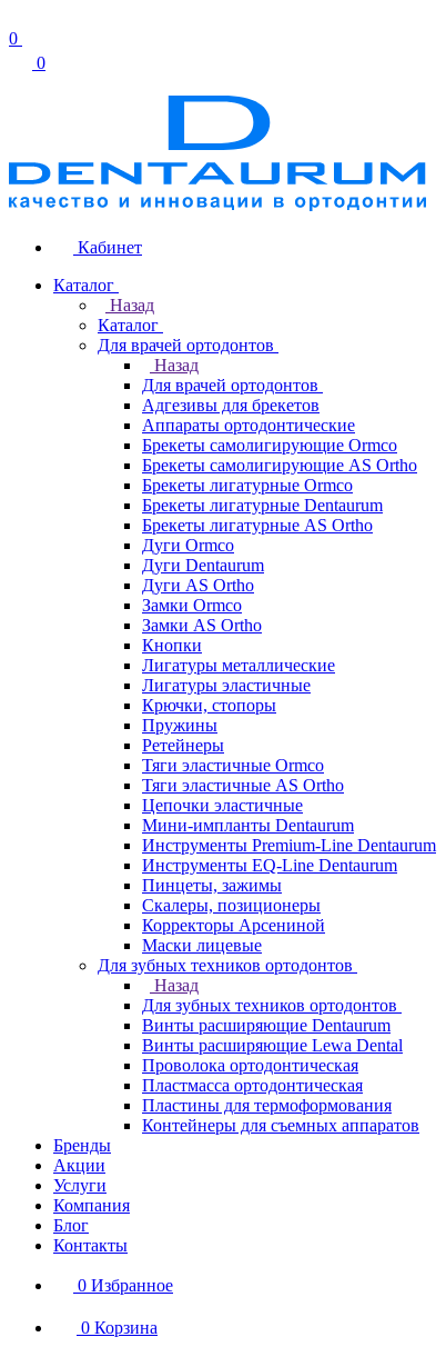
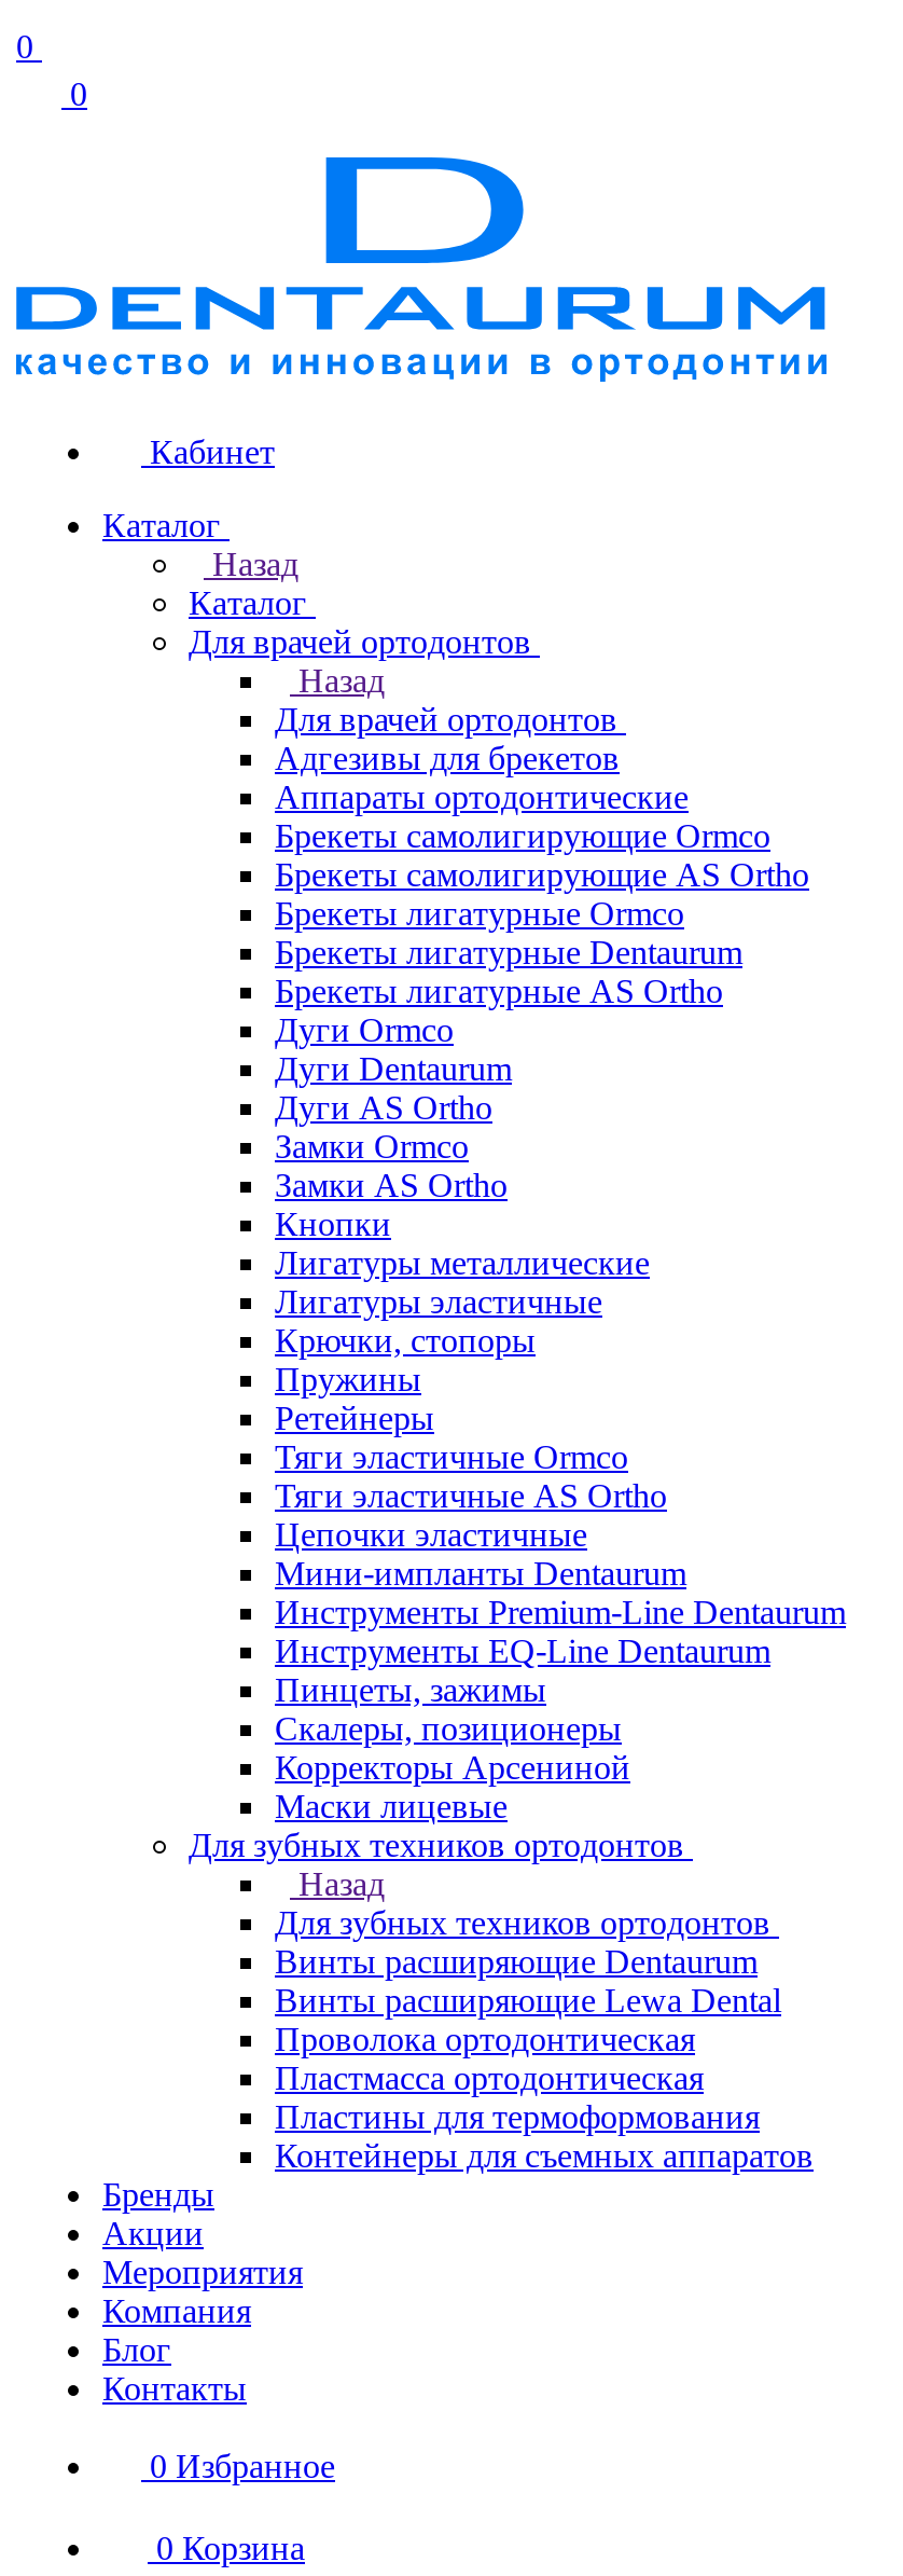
- Услуги
+ Мероприятия
